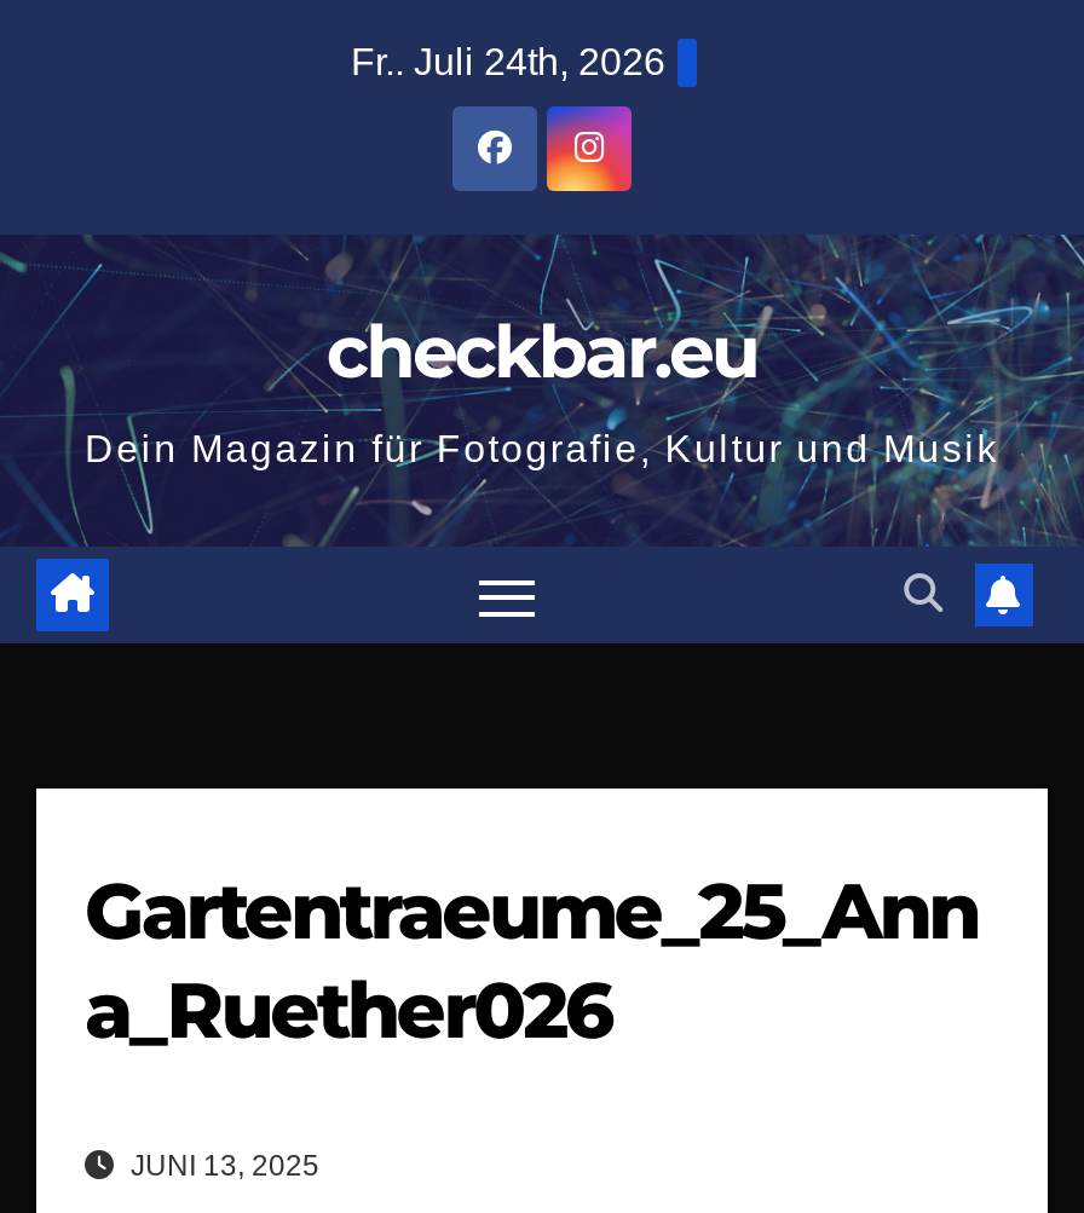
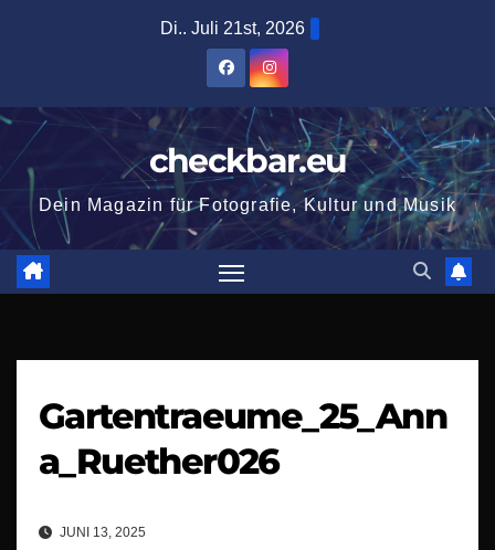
- Fr.. Juli 24th, 2026
+ Di.. Juli 21st, 2026
